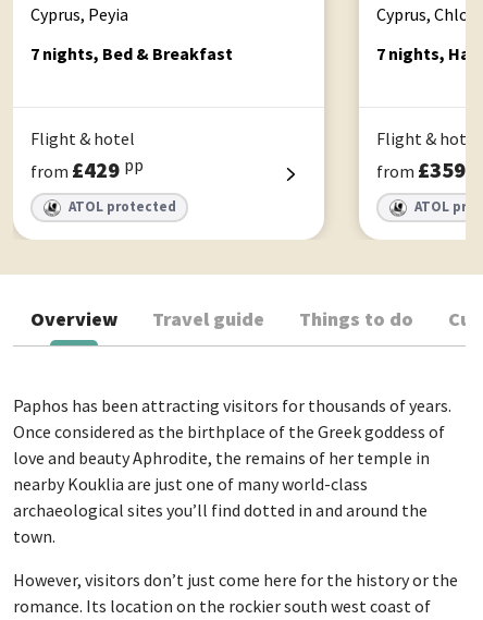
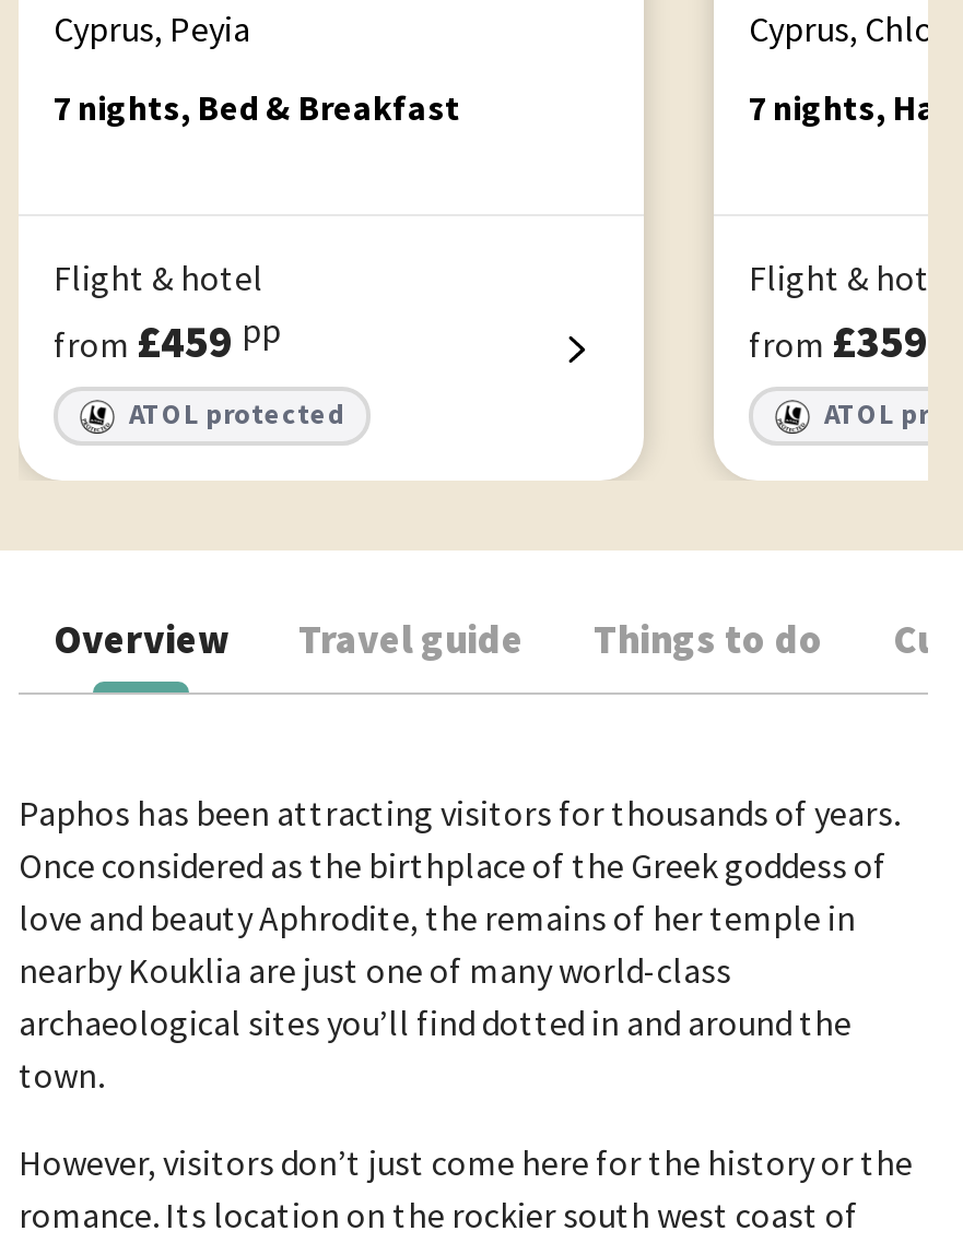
- from £429 pp
+ from £459 pp
